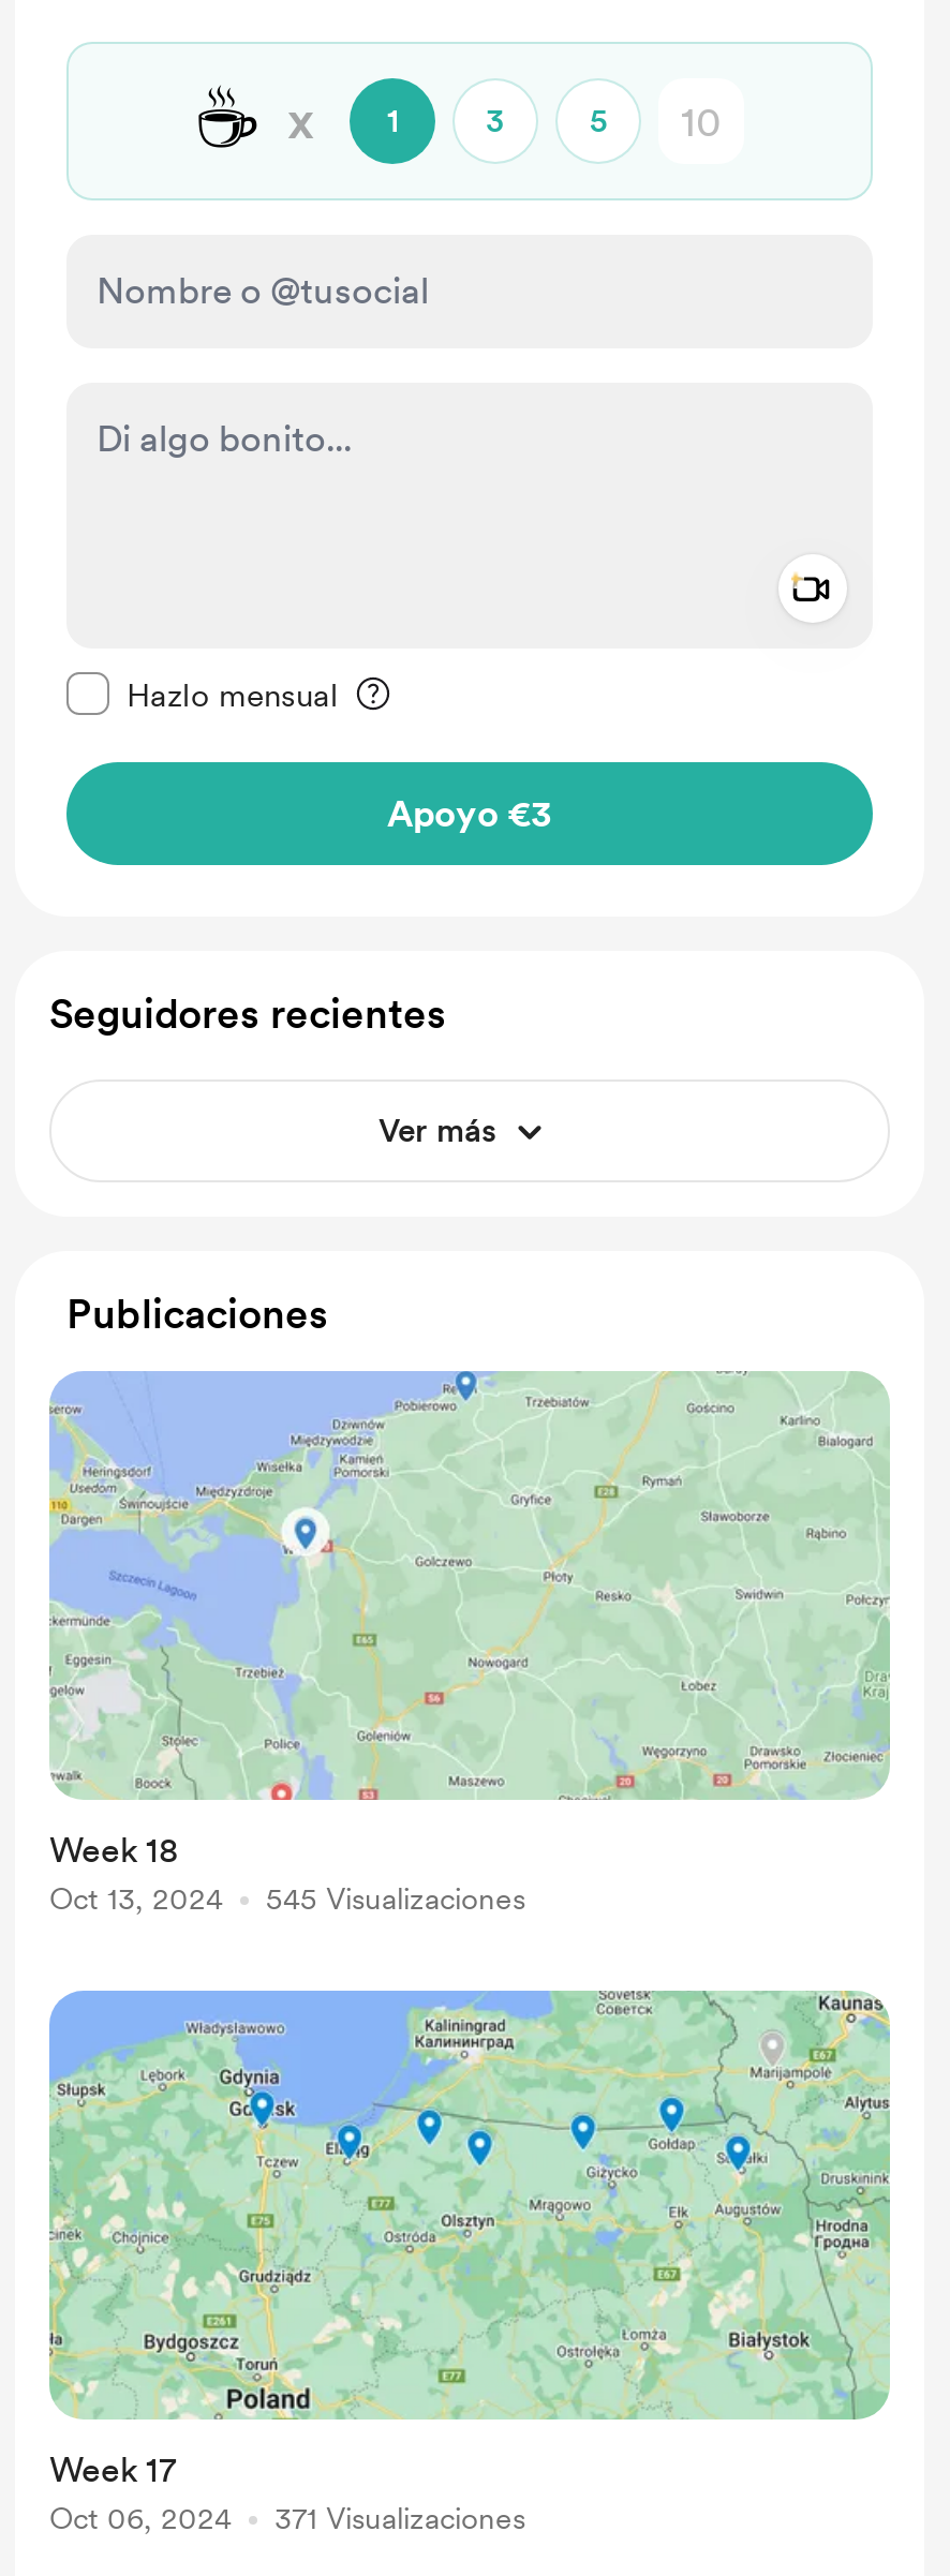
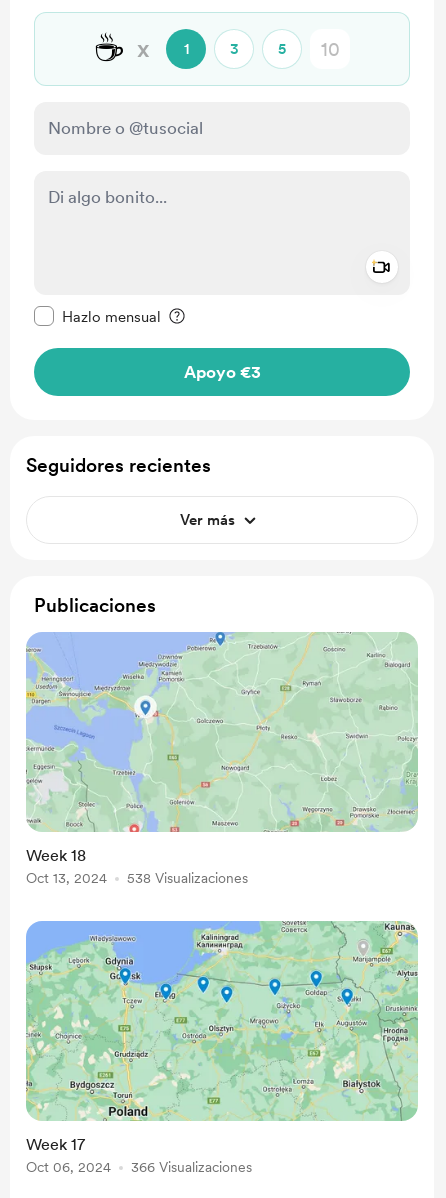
- 545 Visualizaciones
+ 538 Visualizaciones

- 371 Visualizaciones
+ 366 Visualizaciones
